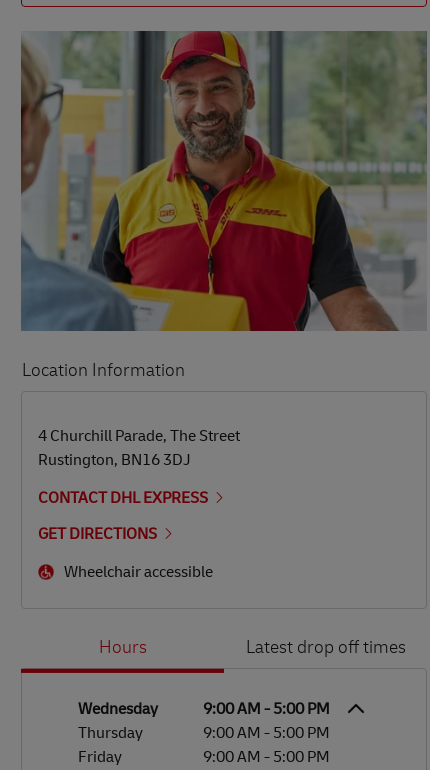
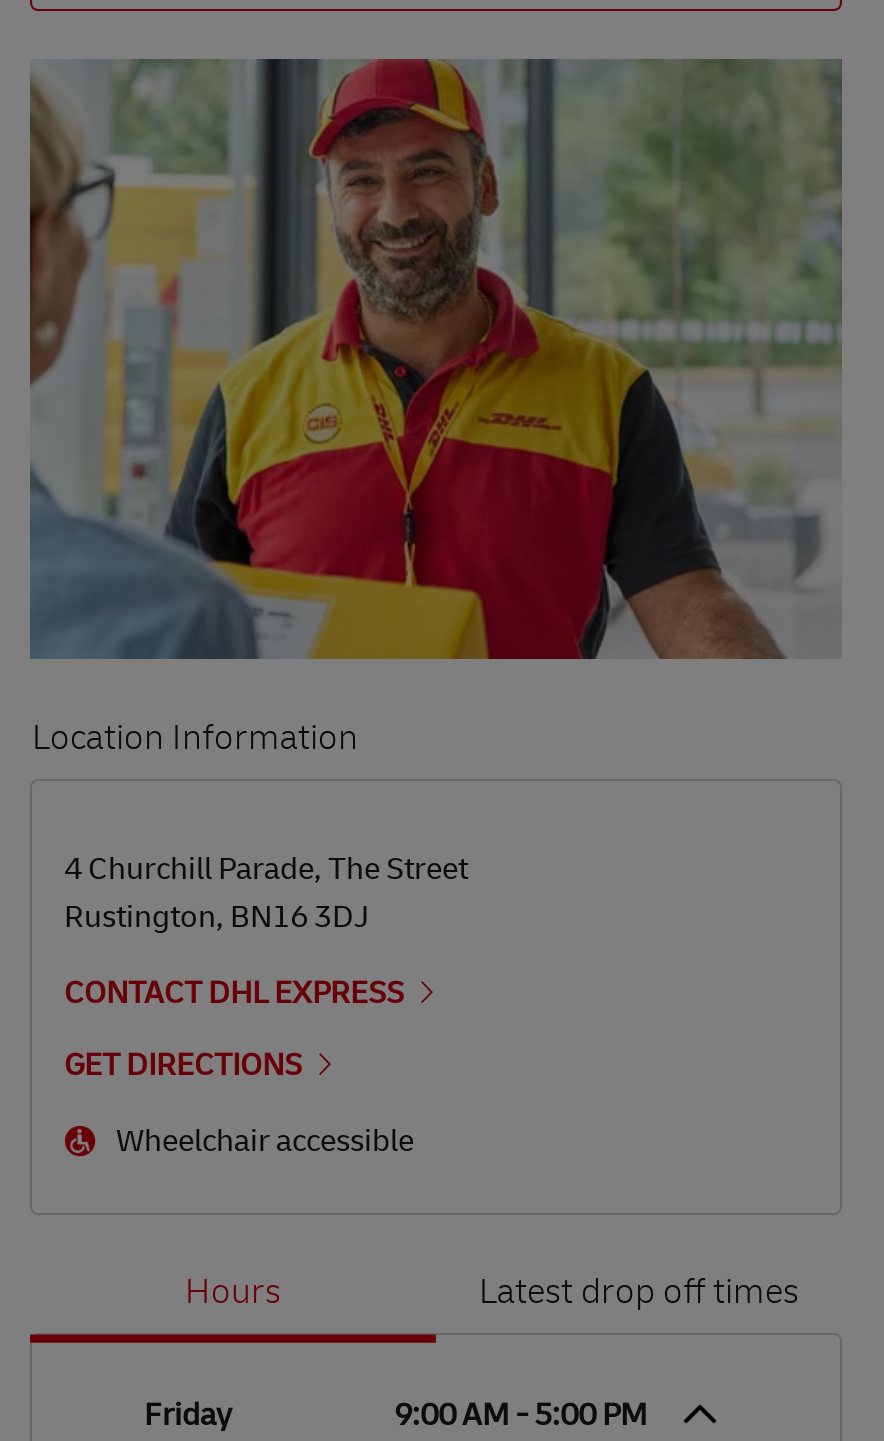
- Wednesday
- 9:00 AM - 5:00 PM
- Thursday
- 9:00 AM - 5:00 PM
